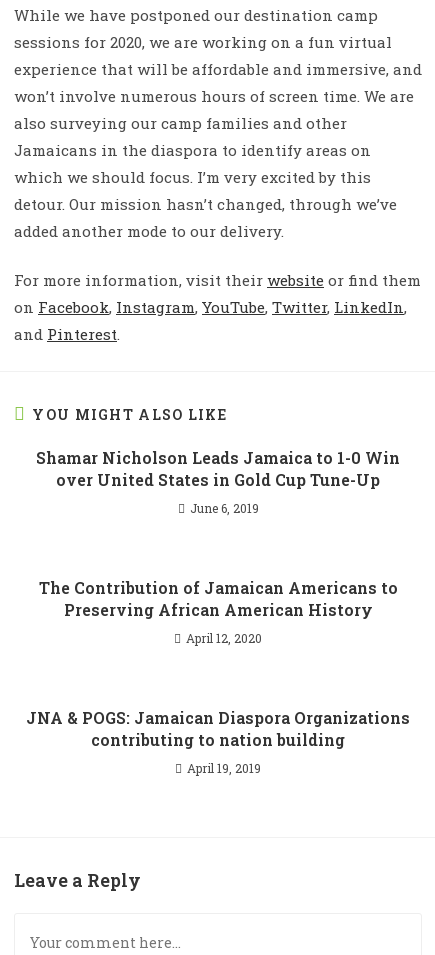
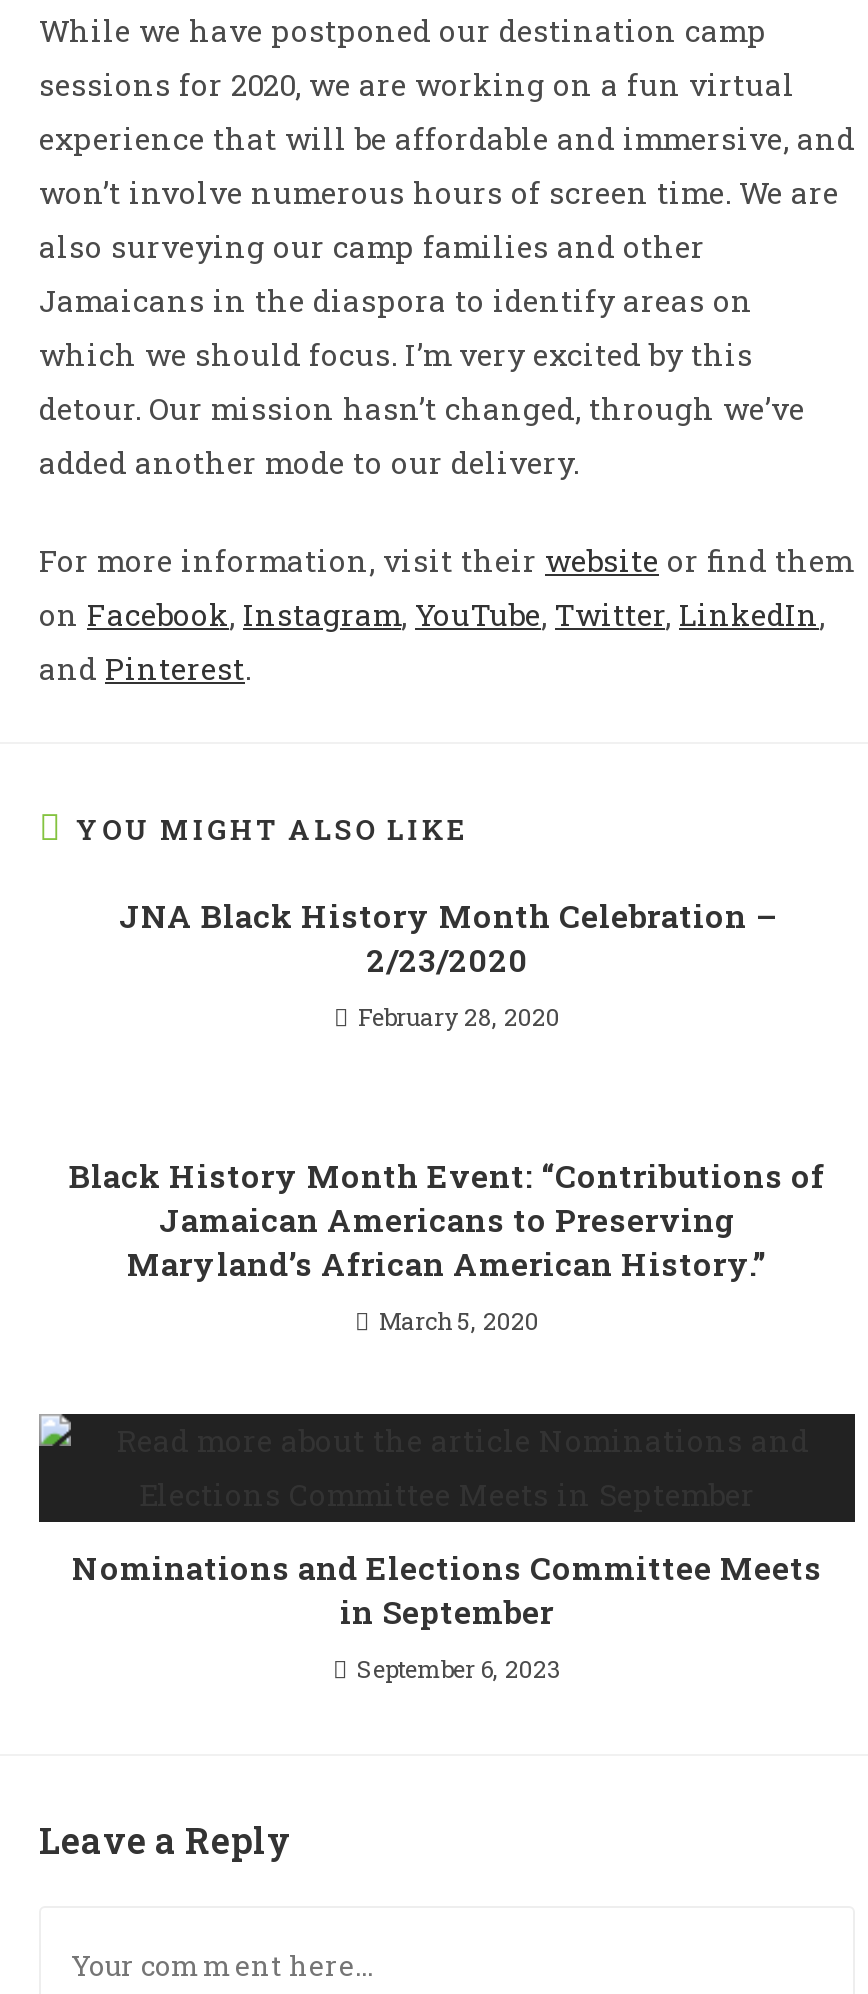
- Shamar Nicholson Leads Jamaica to 1-0 Win
- over United States in Gold Cup Tune-Up
+ JNA Black History Month Celebration –
+ 2/23/2020

- June 6, 2019
+ February 28, 2020

- The Contribution of Jamaican Americans to
- Preserving African American History
+ Black History Month Event: “Contributions of
+ Jamaican Americans to Preserving
+ Maryland’s African American History.”

- April 12, 2020
+ March 5, 2020

- JNA & POGS: Jamaican Diaspora Organizations
- contributing to nation building
+ Nominations and Elections Committee Meets
+ in September

- April 19, 2019
+ September 6, 2023
